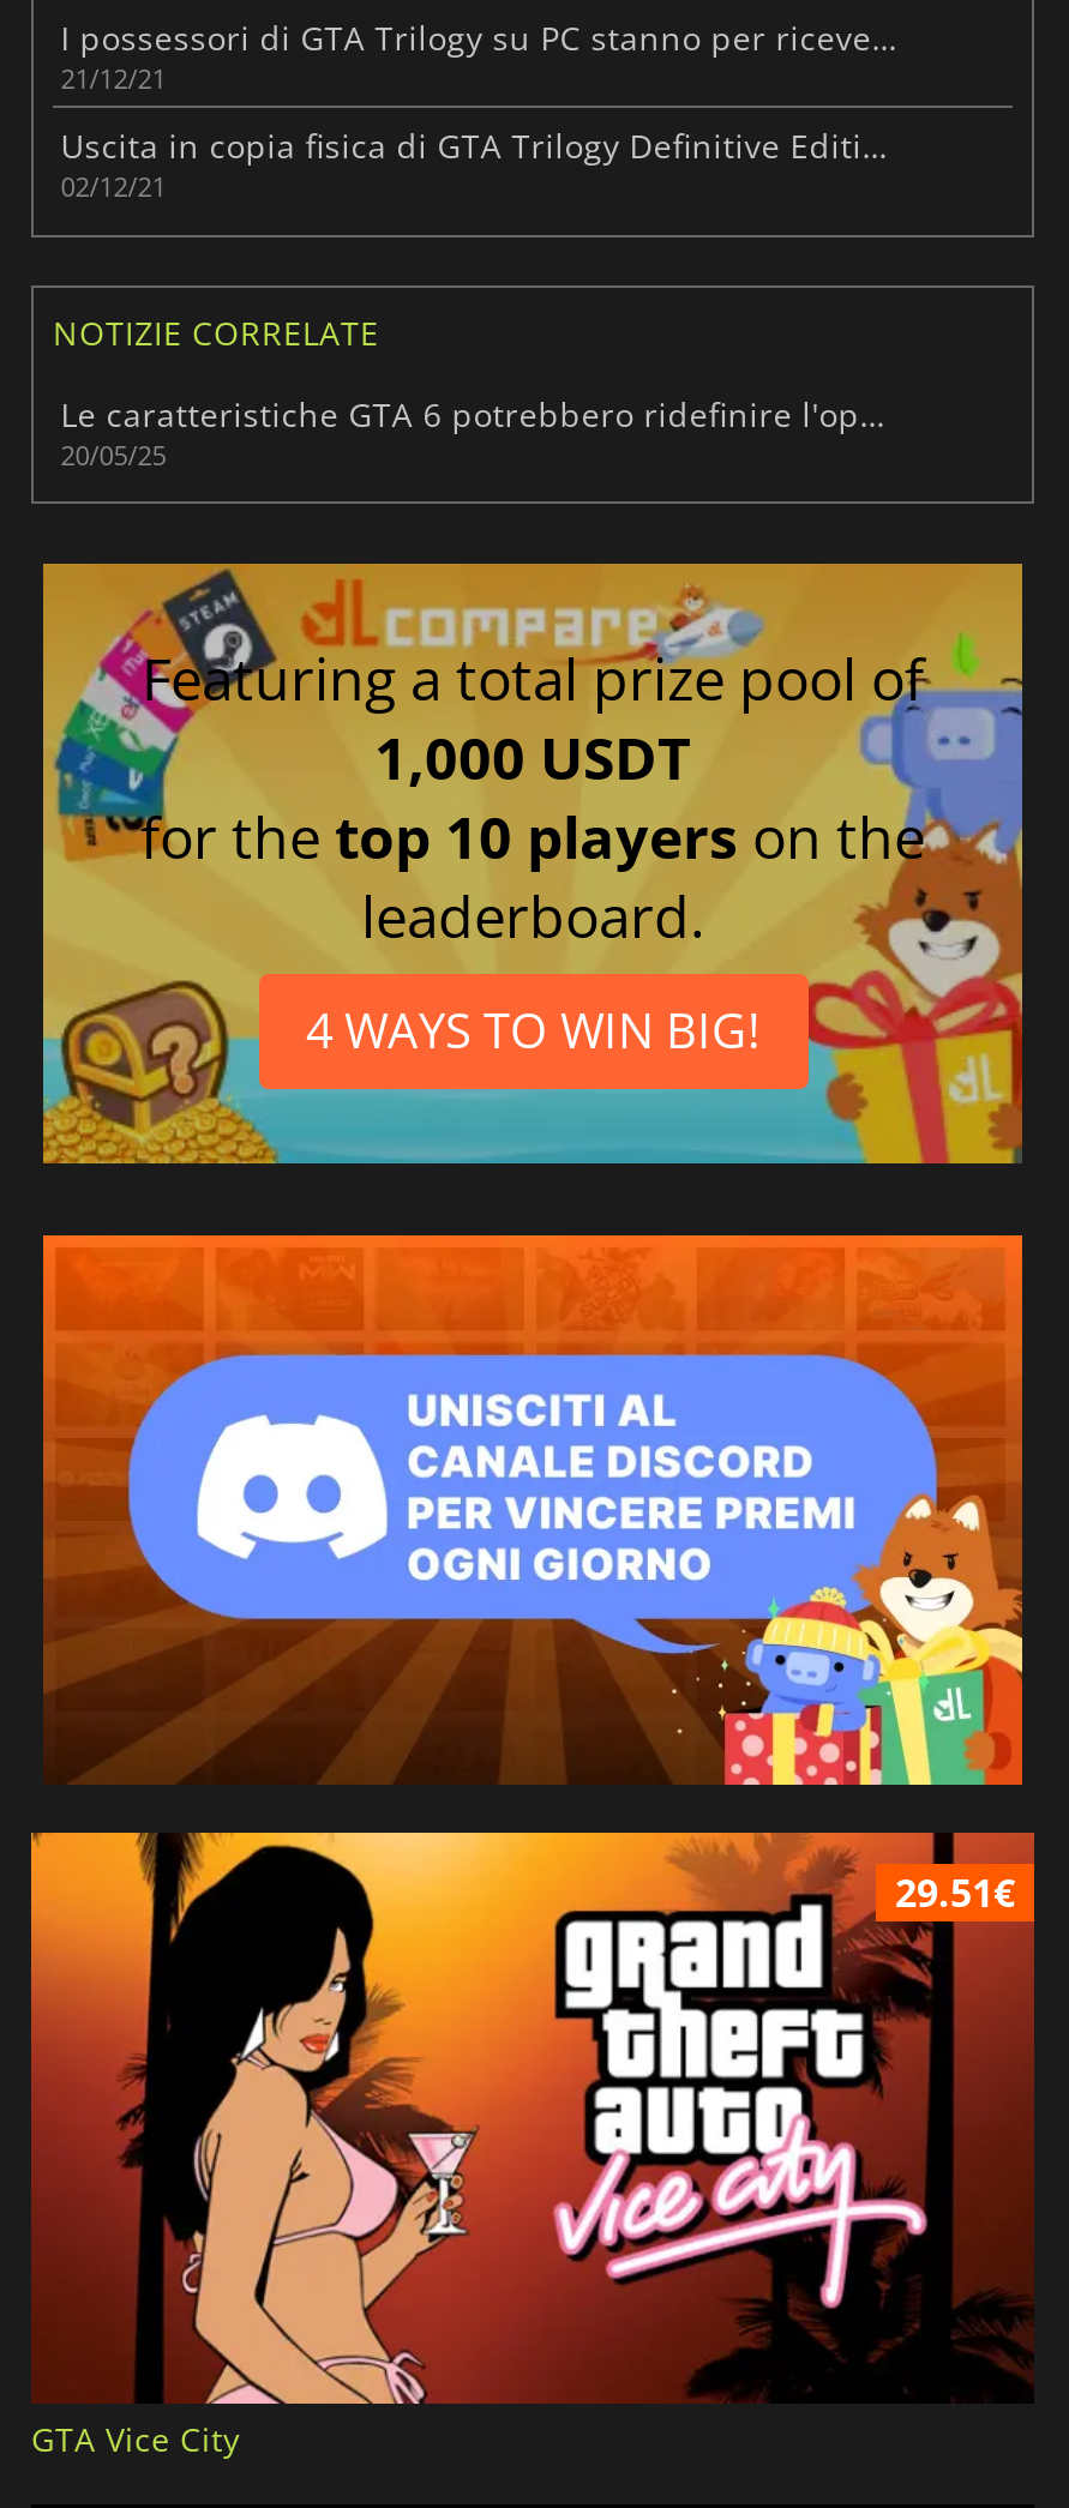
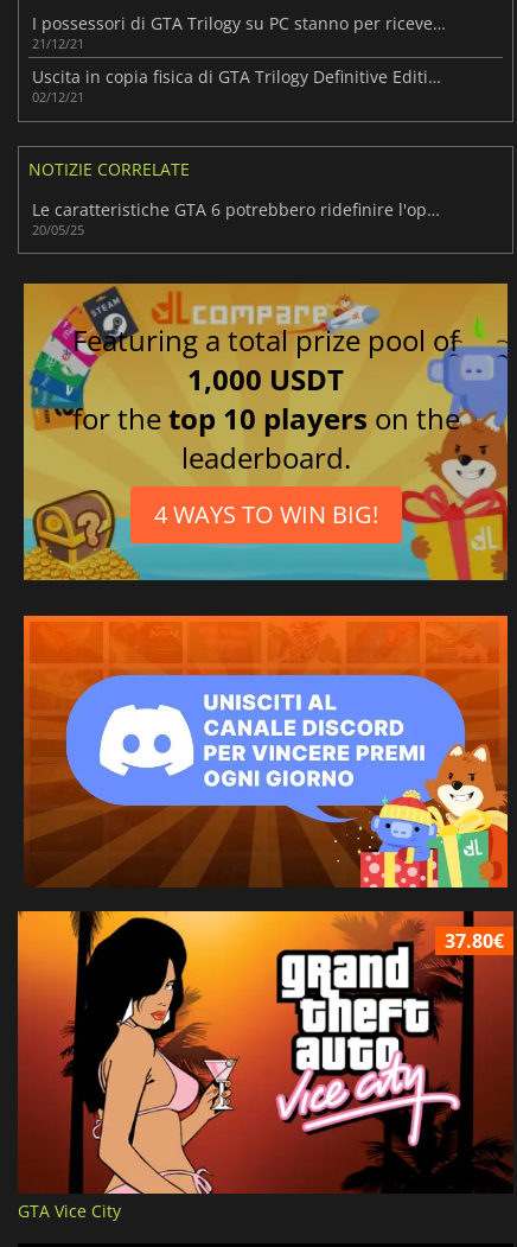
- 29.51€
+ 37.80€
